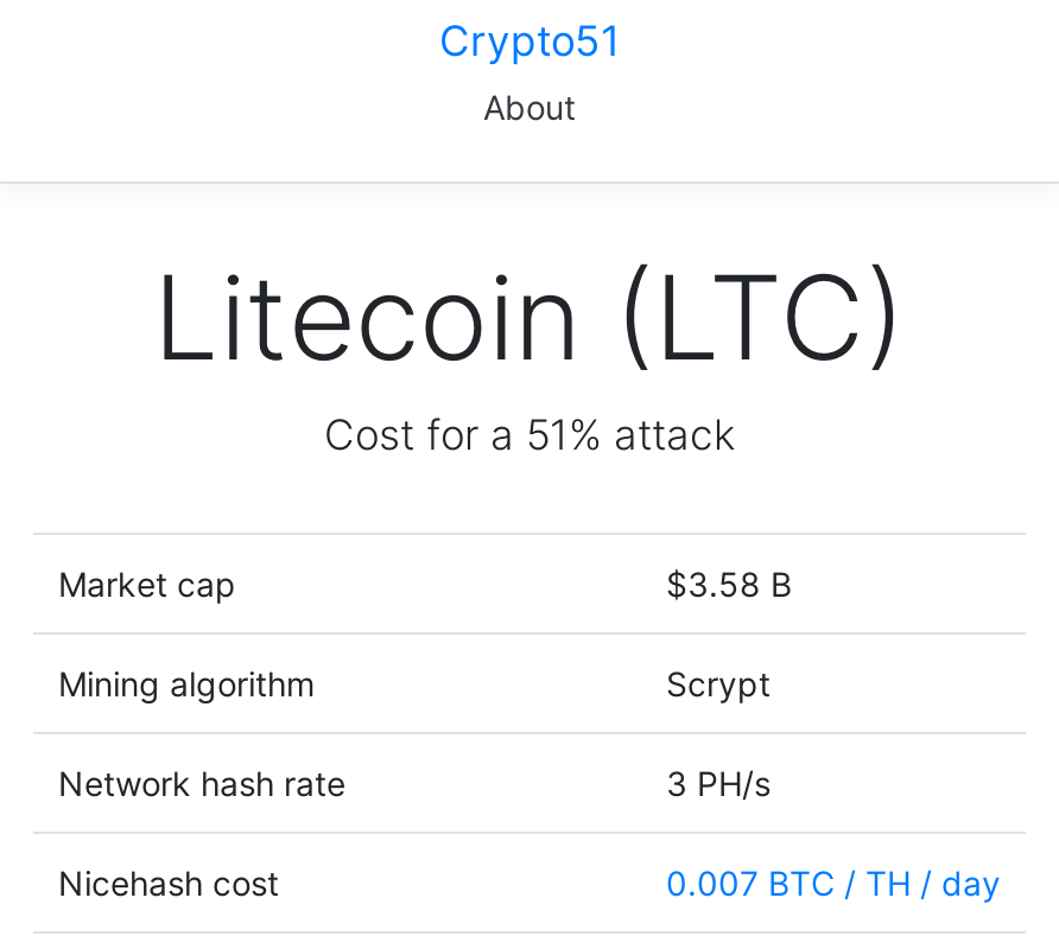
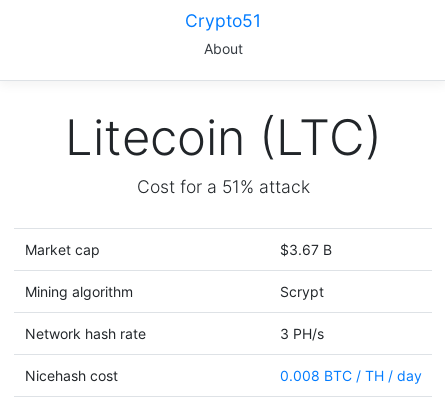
- $3.58 B
+ $3.67 B

- 0.007 BTC / TH / day
+ 0.008 BTC / TH / day
